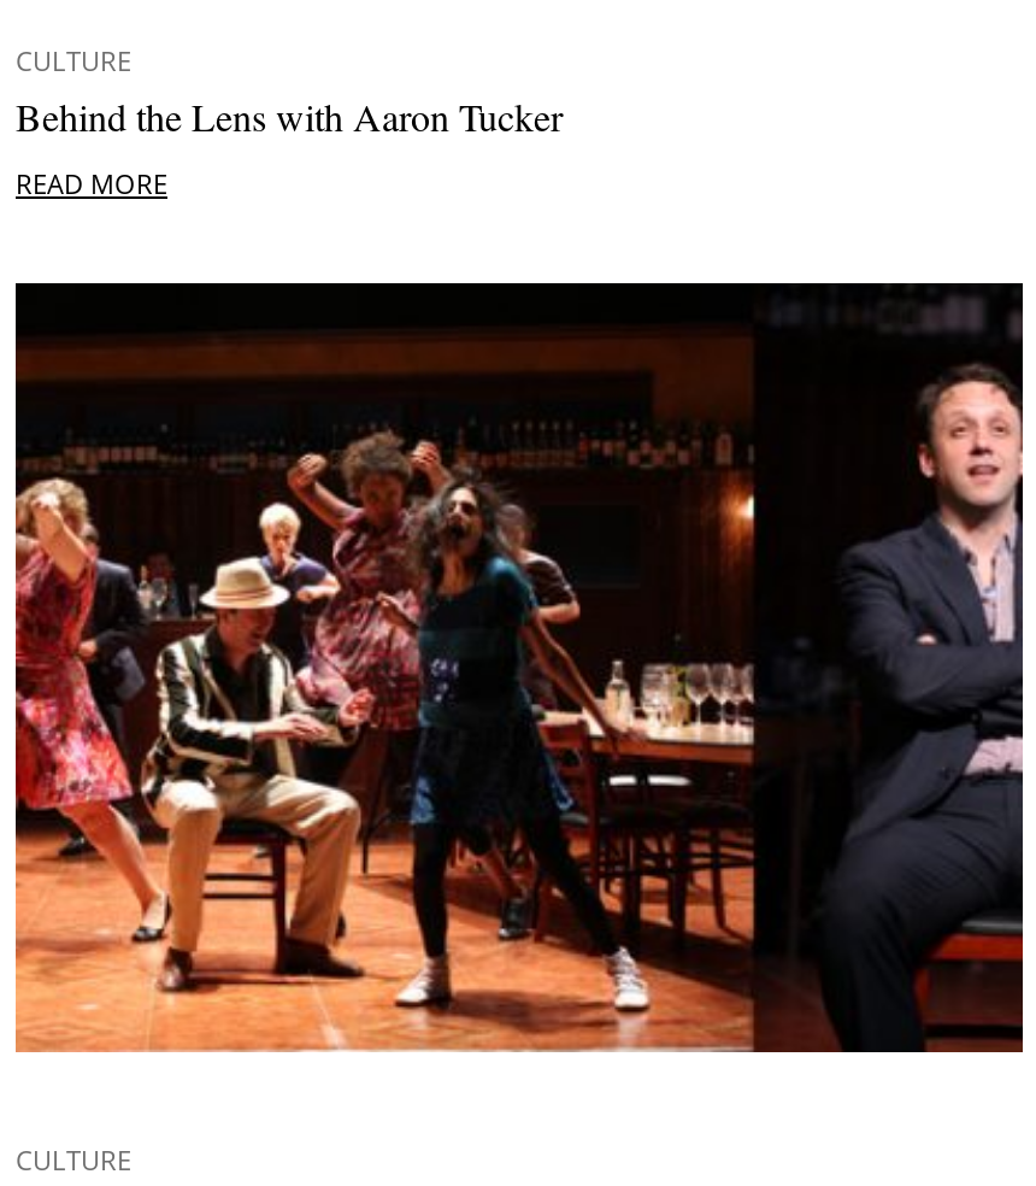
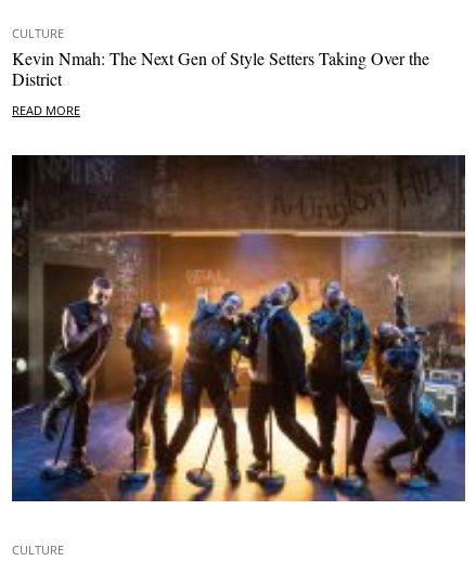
- Behind the Lens with Aaron Tucker
+ Kevin Nmah: The Next Gen of Style Setters Taking Over the
+ District

- [image]
+ [image]
